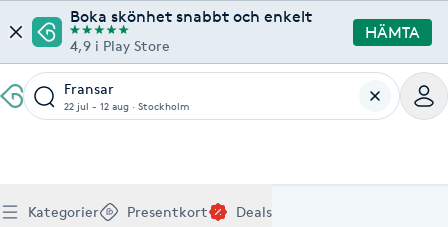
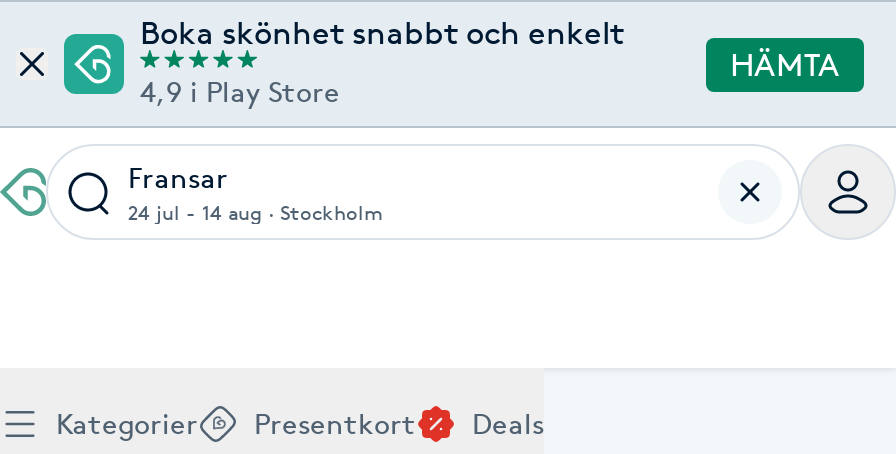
- 22 jul - 12 aug · Stockholm
+ 24 jul - 14 aug · Stockholm
